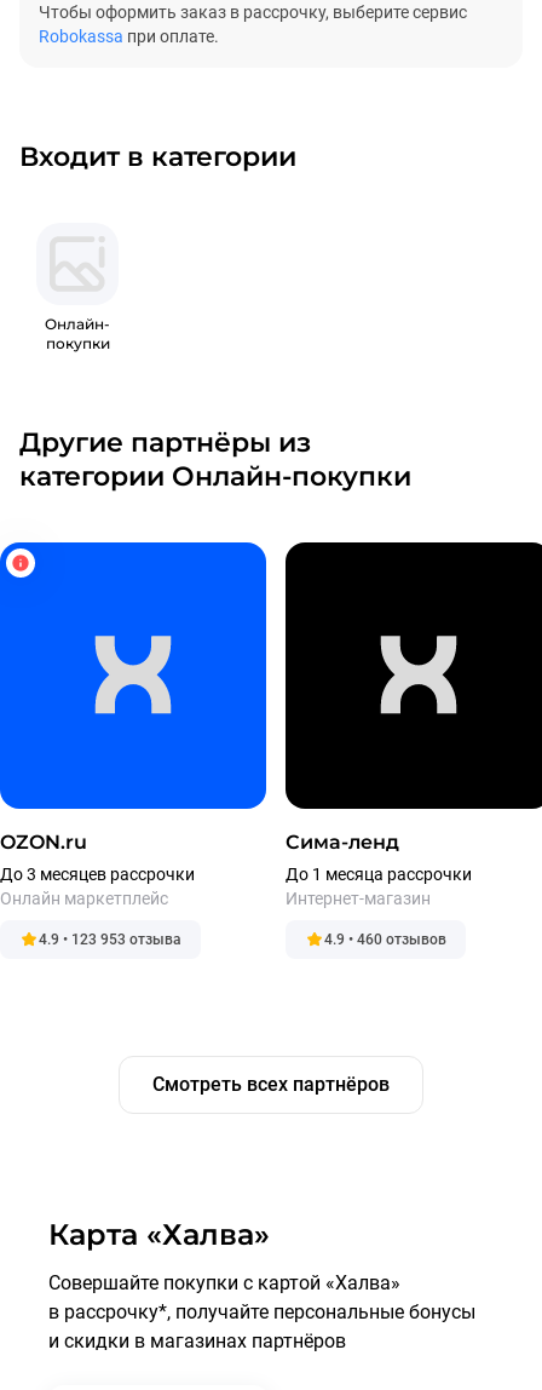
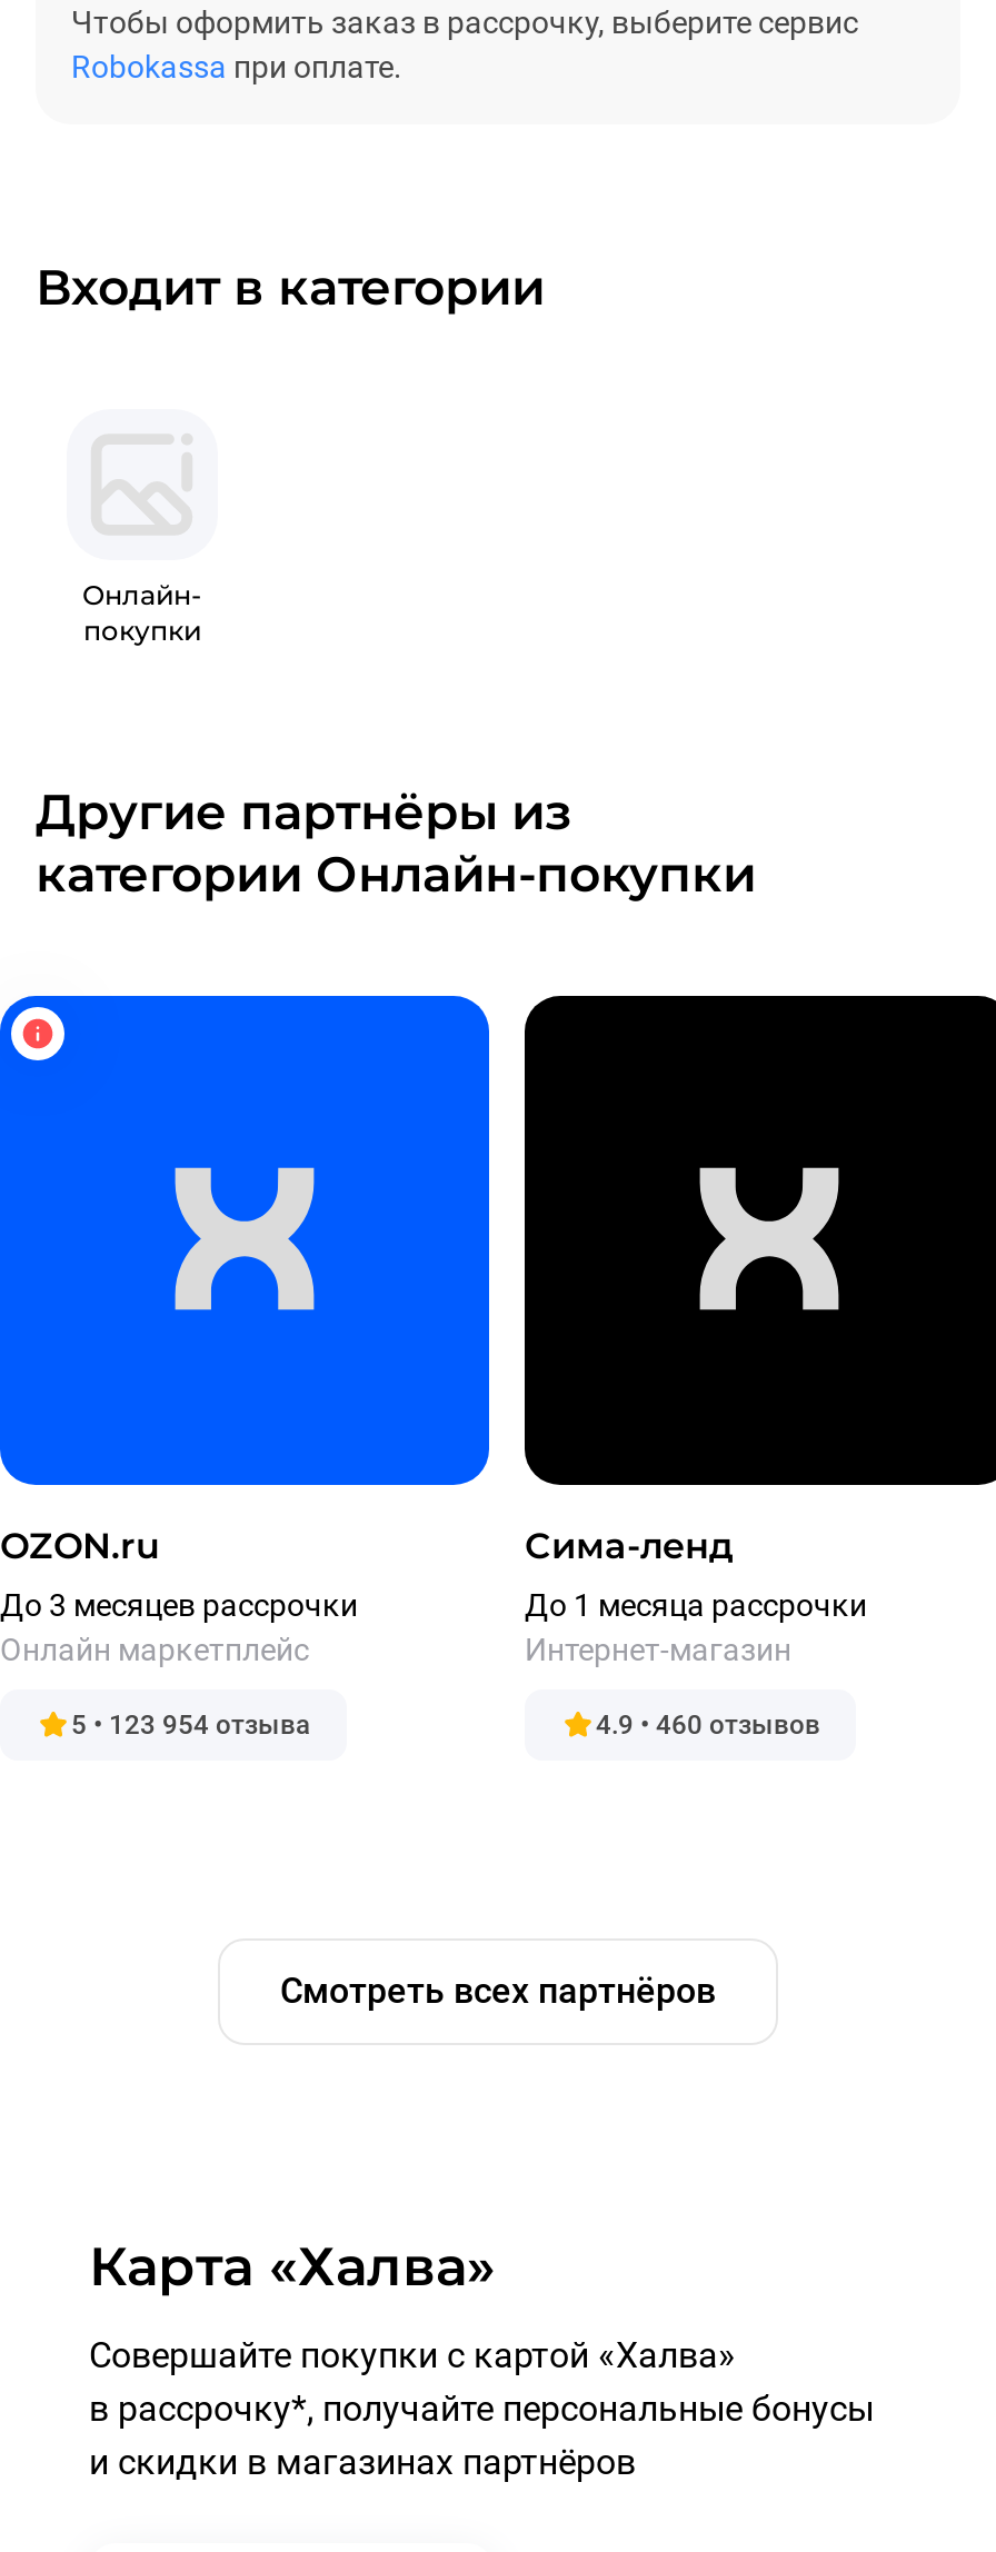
- 4.9 • 123 953 отзыва
+ 5 • 123 954 отзыва
